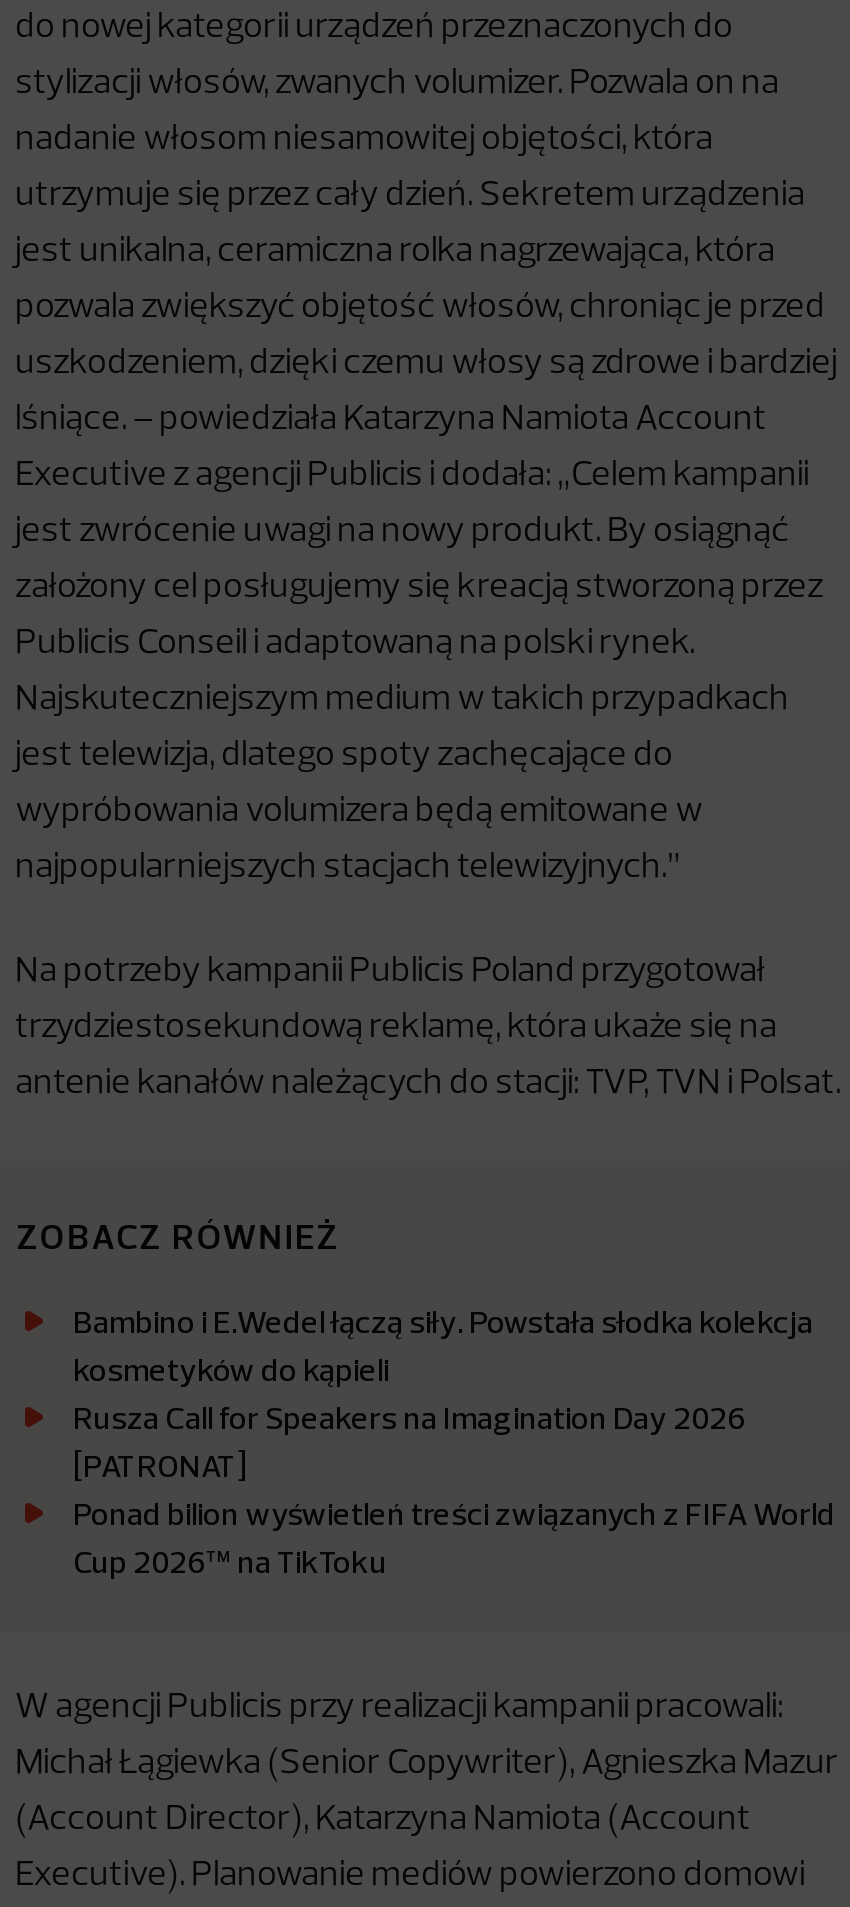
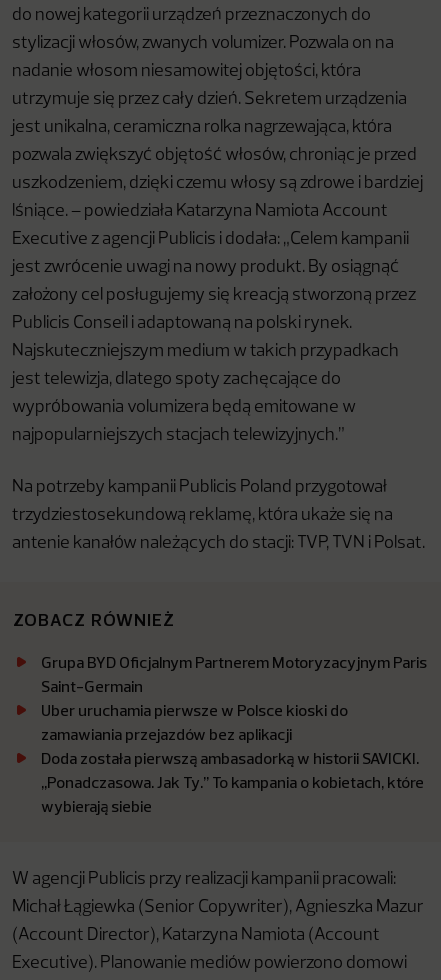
- Bambino i E.Wedel łączą siły. Powstała słodka kolekcja
- kosmetyków do kąpieli
- Rusza Call for Speakers na Imagination Day 2026
- [PATRONAT]
- Ponad bilion wyświetleń treści związanych z FIFA World
- Cup 2026™ na TikToku
+ Grupa BYD Oficjalnym Partnerem Motoryzacyjnym Paris
+ Saint-Germain
+ Uber uruchamia pierwsze w Polsce kioski do
+ zamawiania przejazdów bez aplikacji
+ Doda została pierwszą ambasadorką w historii SAVICKI.
+ ,,Ponadczasowa. Jak Ty.’’ To kampania o kobietach, które
+ wybierają siebie
